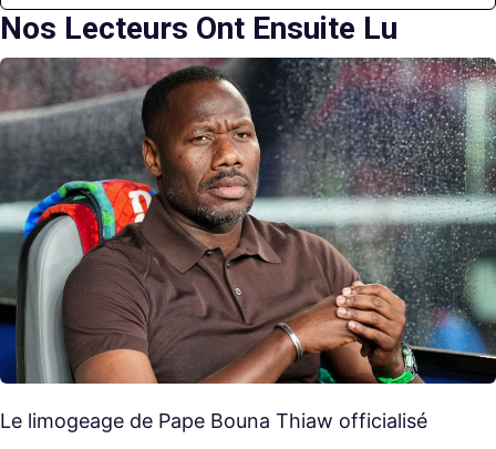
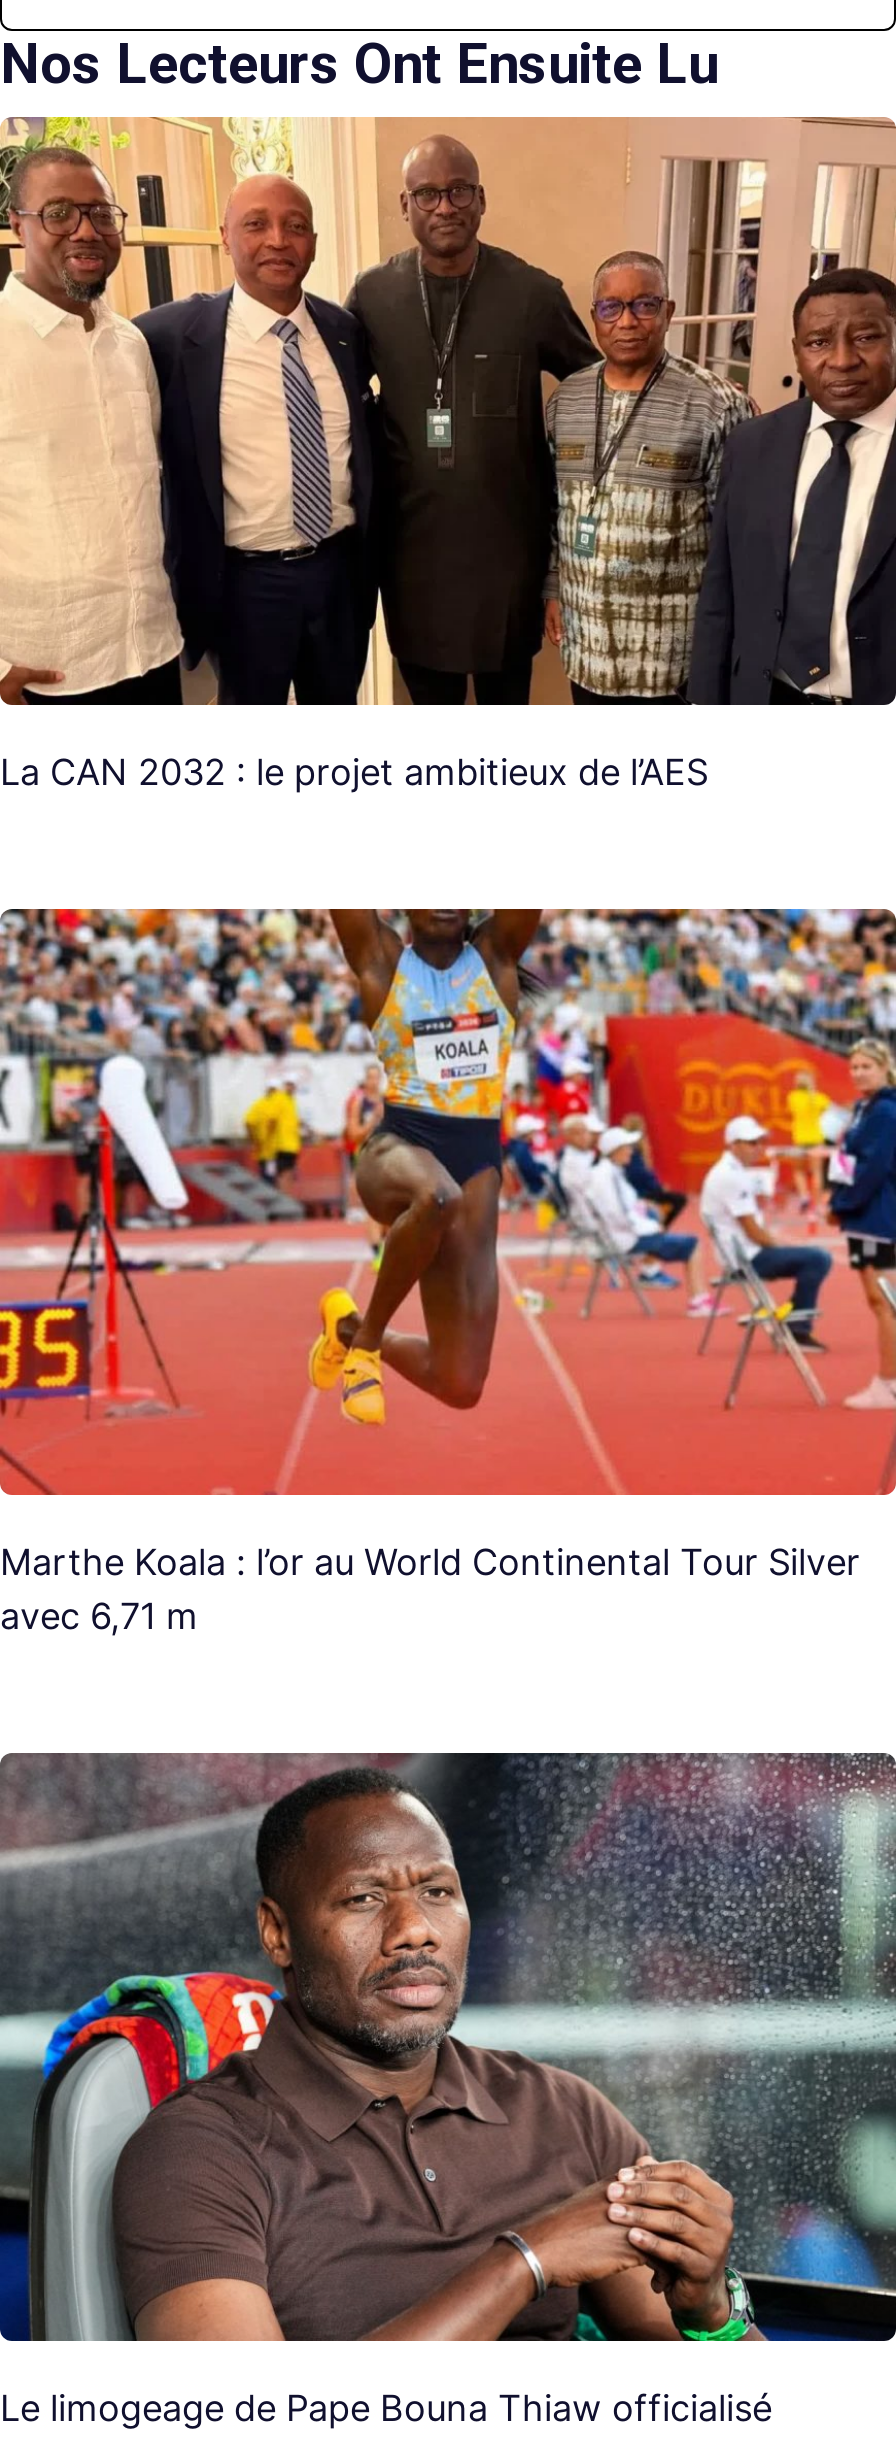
+ [image]
+ La CAN 2032 : le projet ambitieux de l’AES

+ [image]
+ Marthe Koala : l’or au World Continental Tour Silver
+ avec 6,71 m
